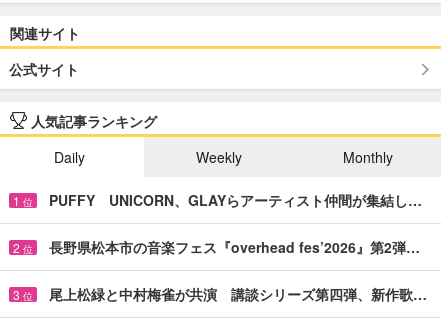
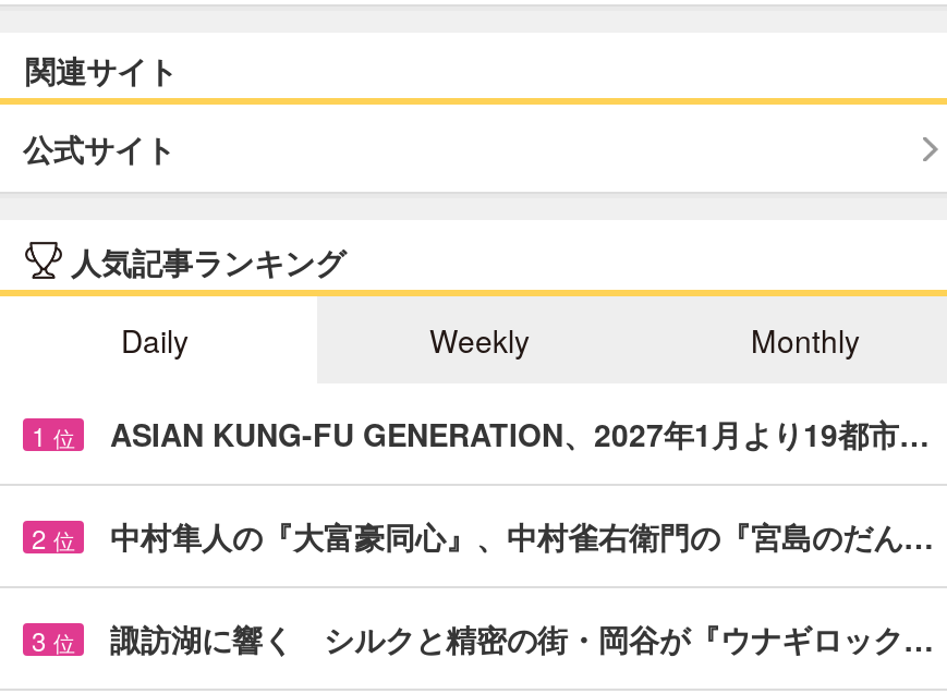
- PUFFY UNICORN、GLAYらアーティスト仲間が集結し…
+ ASIAN KUNG-FU GENERATION、2027年1月より19都市…

- 長野県松本市の音楽フェス『overhead fes’2026』第2弾…
+ 中村隼人の『大富豪同心』、中村雀右衛門の『宮島のだん…

- 尾上松緑と中村梅雀が共演 講談シリーズ第四弾、新作歌…
+ 諏訪湖に響く シルクと精密の街・岡谷が『ウナギロック…
